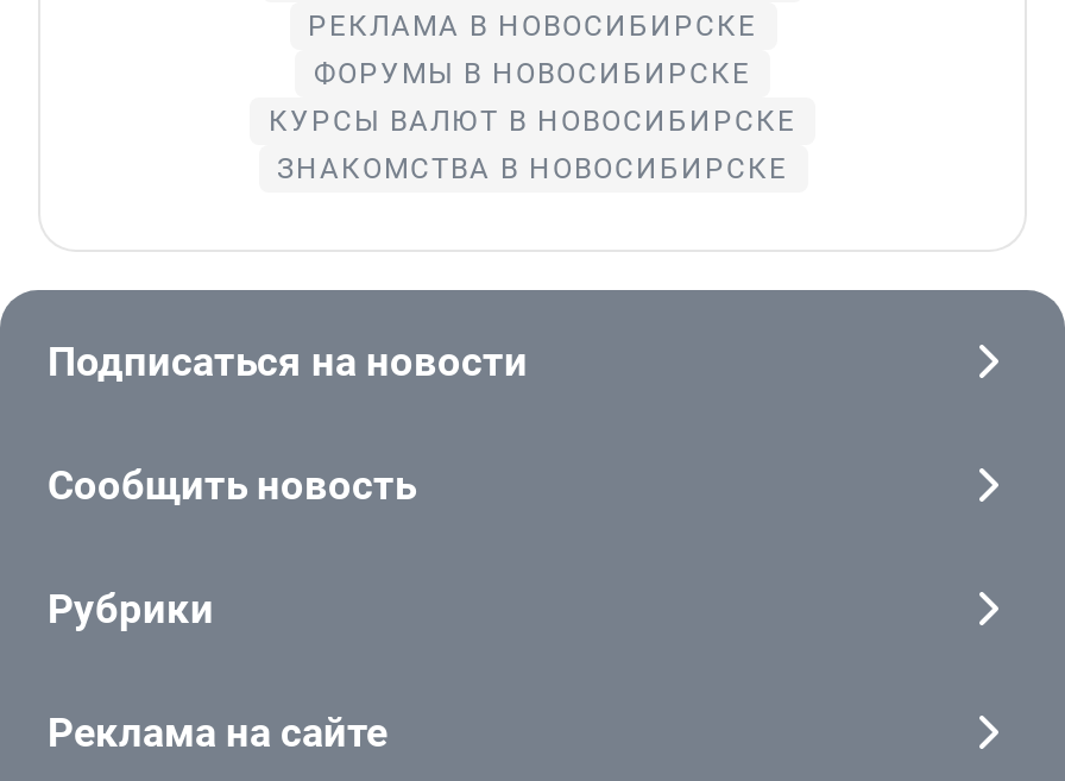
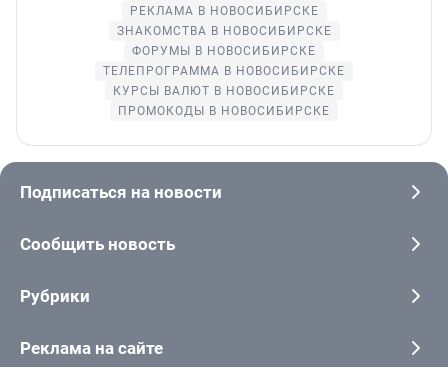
moved down: ФОРУМЫ В НОВОСИБИРСКЕ

moved down: КУРСЫ ВАЛЮТ В НОВОСИБИРСКЕ

moved up: ЗНАКОМСТВА В НОВОСИБИРСКЕ

+ ТЕЛЕПРОГРАММА В НОВОСИБИРСКЕ
+ ПРОМОКОДЫ В НОВОСИБИРСКЕ
